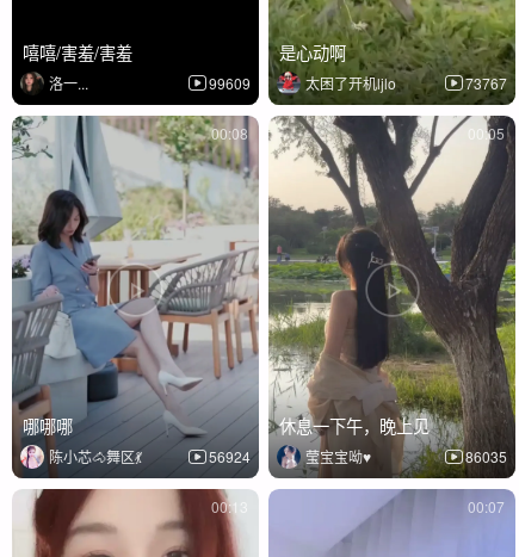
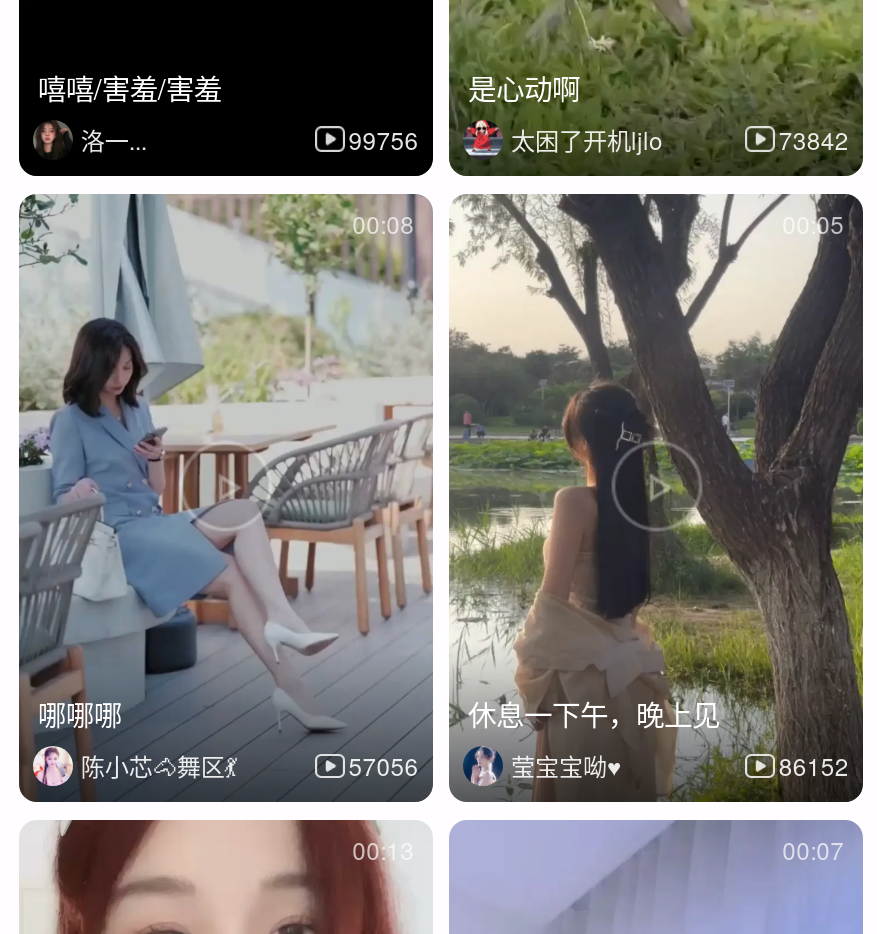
- 99609
+ 99756

- 73767
+ 73842

- 56924
+ 57056

- 86035
+ 86152
